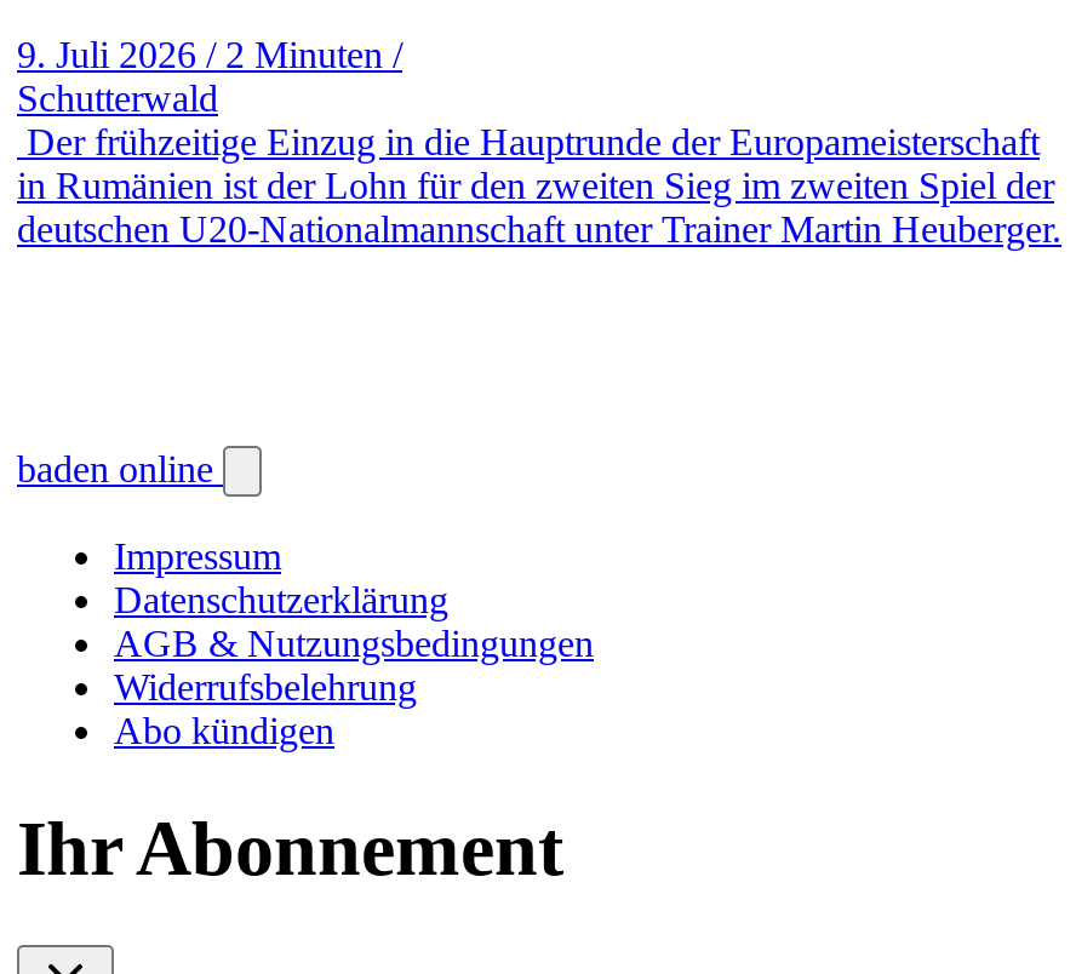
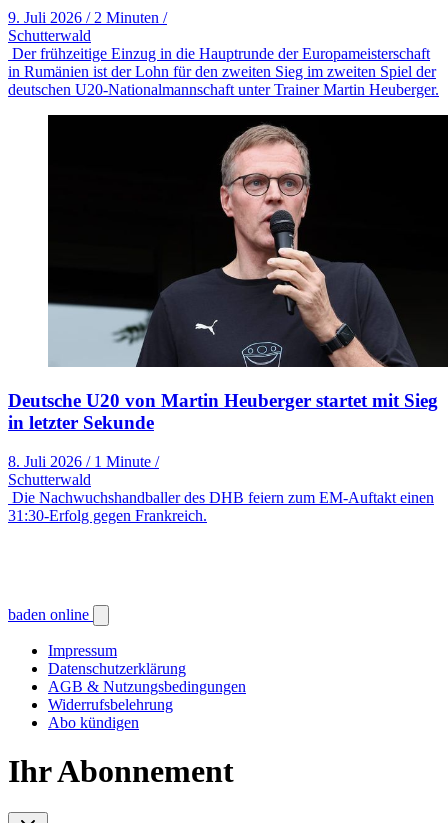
+ [image]
+ Deutsche U20 von Martin Heuberger startet mit Sieg
+ in letzter Sekunde
+ 8. Juli 2026 / 1 Minute /
+ Schutterwald
+ Die Nachwuchshandballer des DHB feiern zum EM-Auftakt einen
+ 31:30-Erfolg gegen Frankreich.
